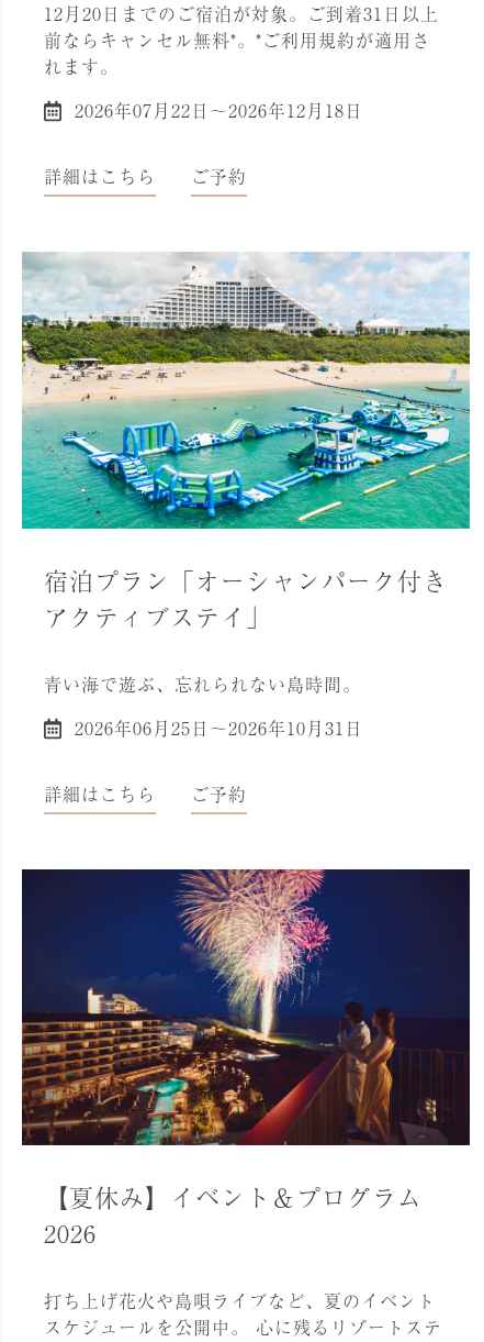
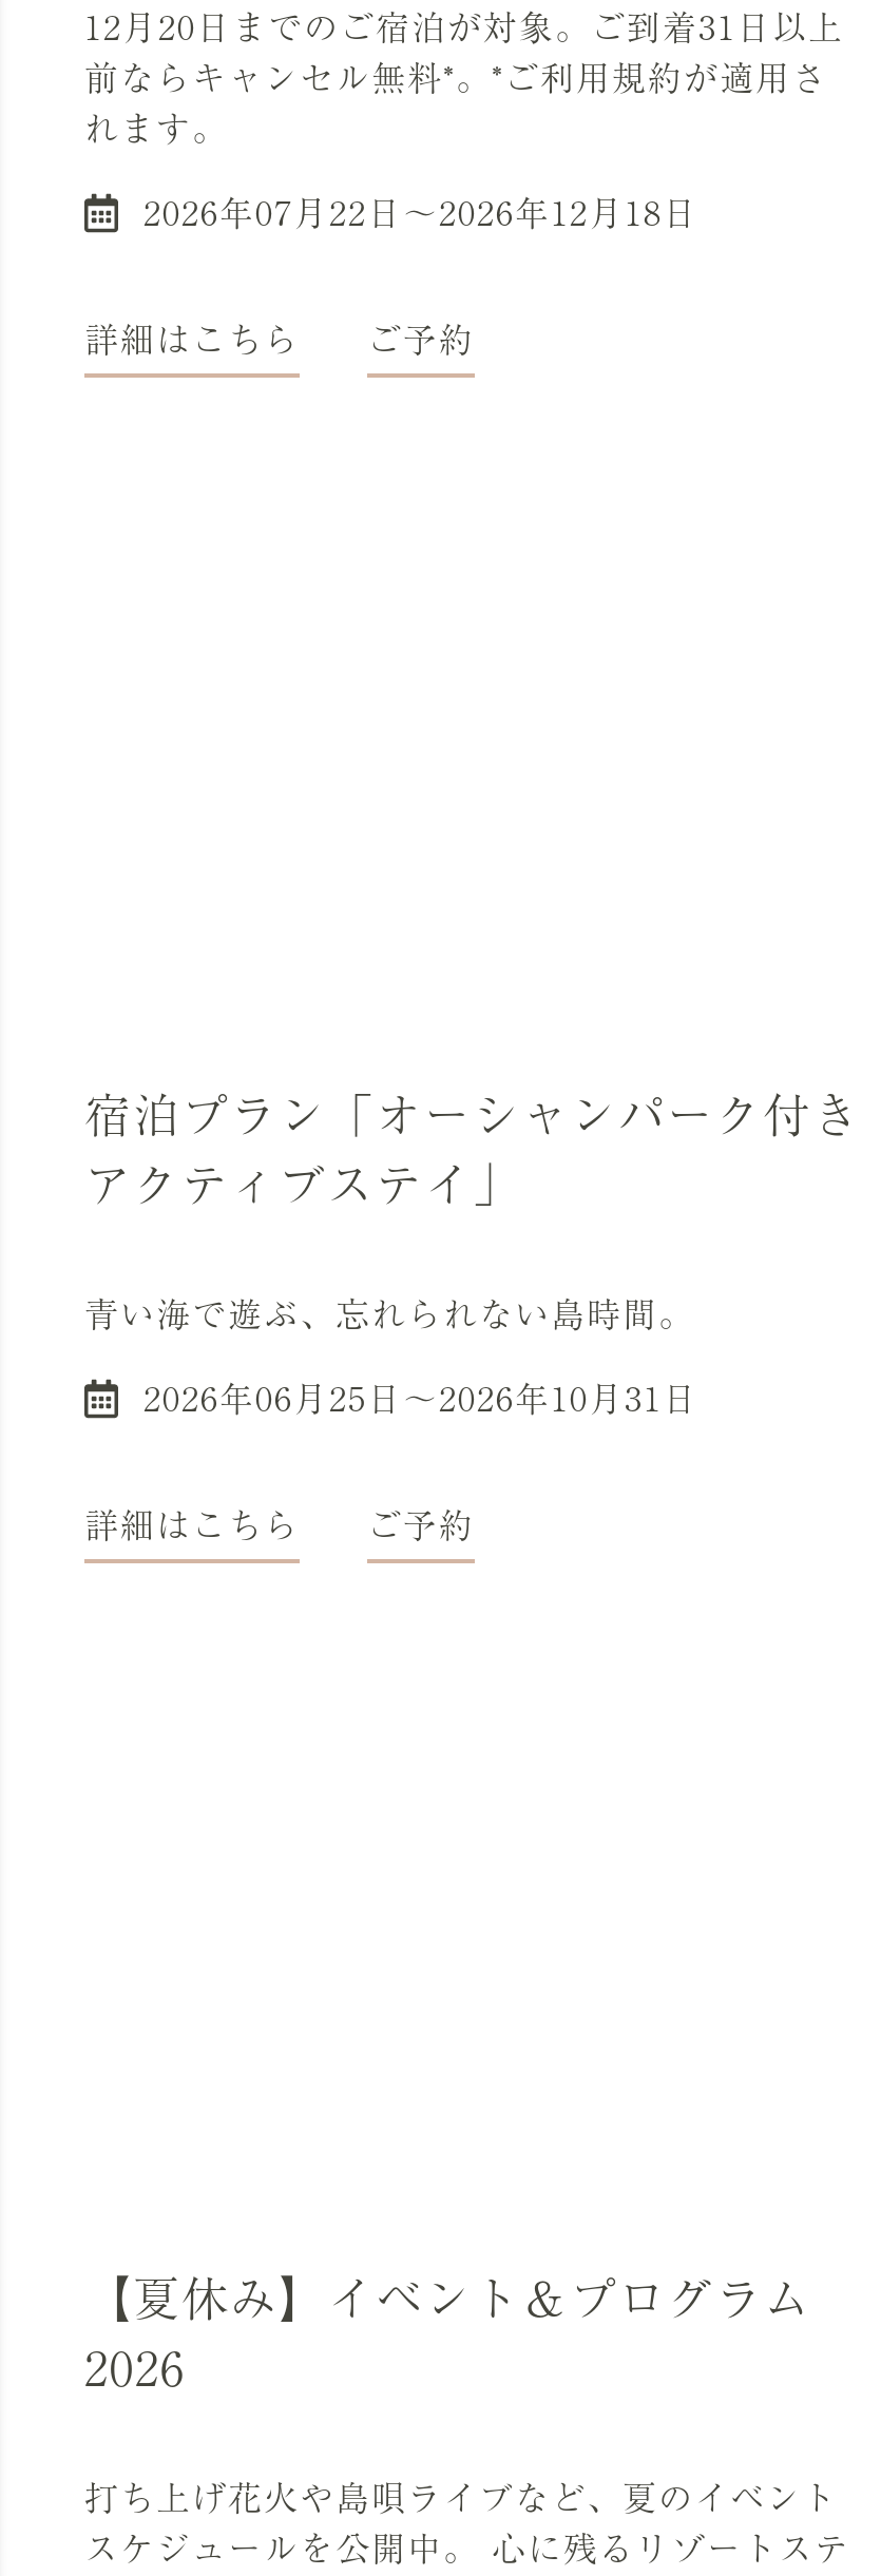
- [image]

- [image]
